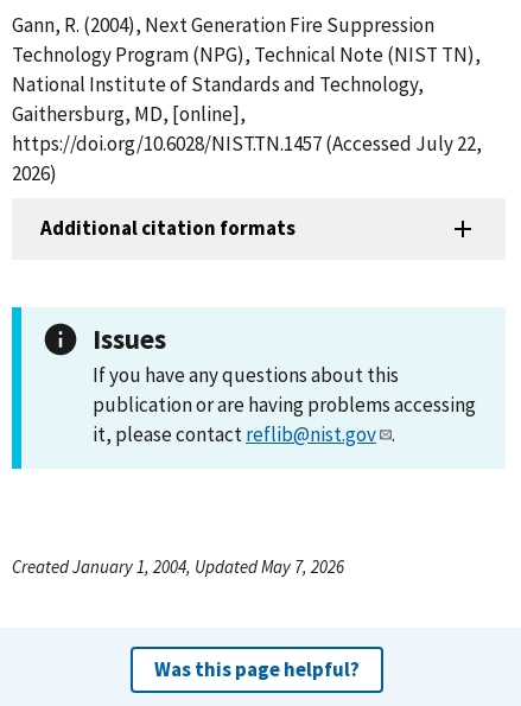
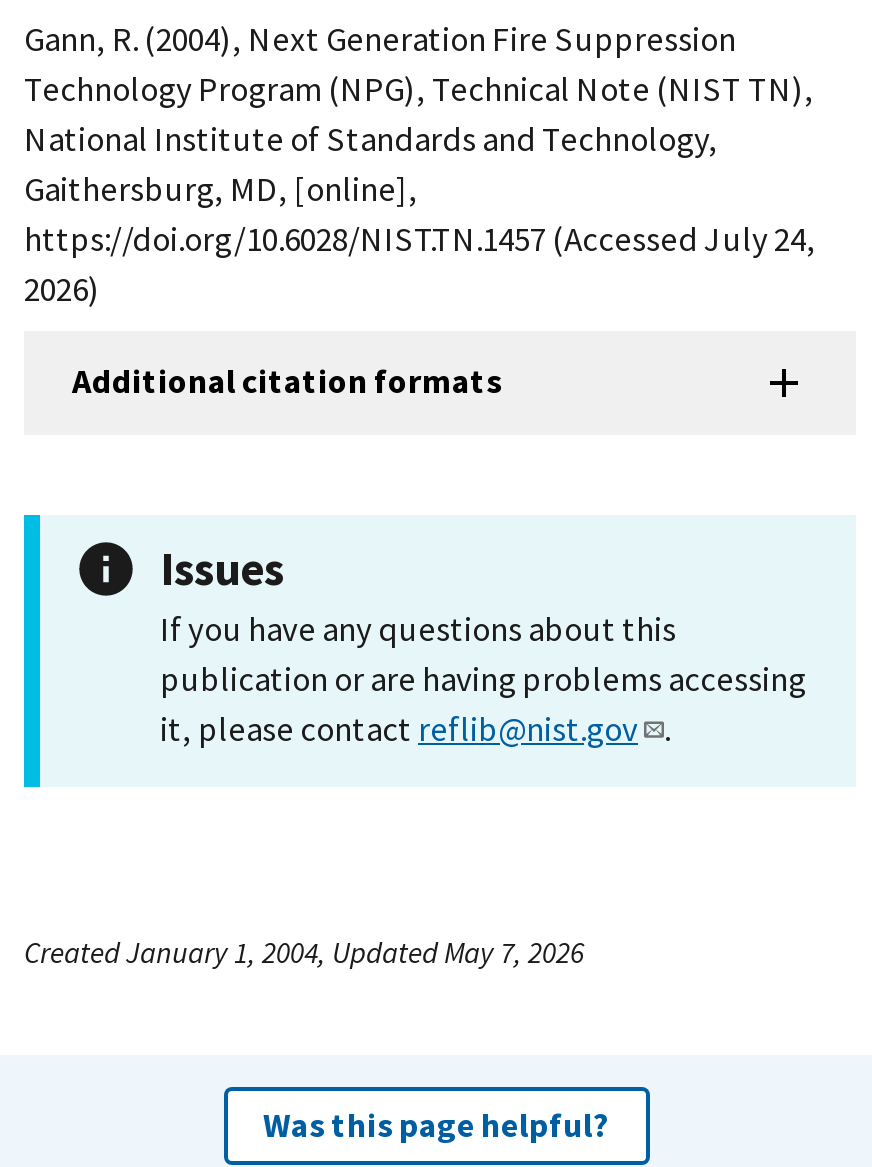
- https://doi.org/10.6028/NIST.TN.1457 (Accessed July 22,
+ https://doi.org/10.6028/NIST.TN.1457 (Accessed July 24,
